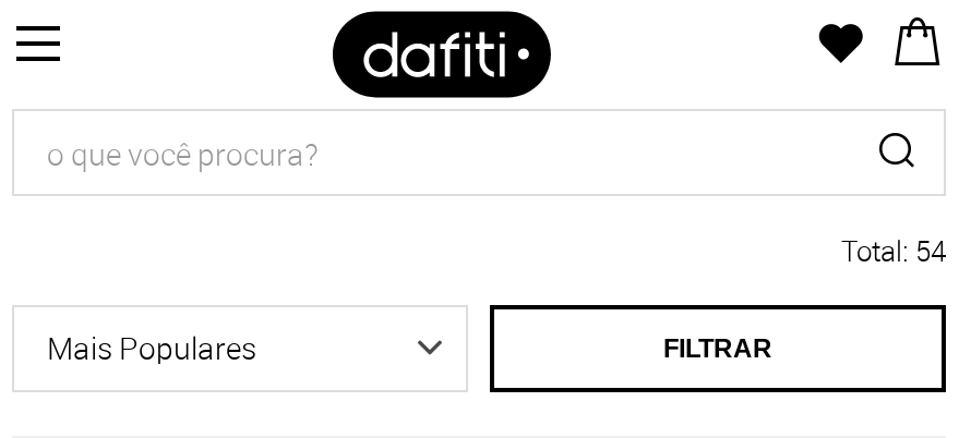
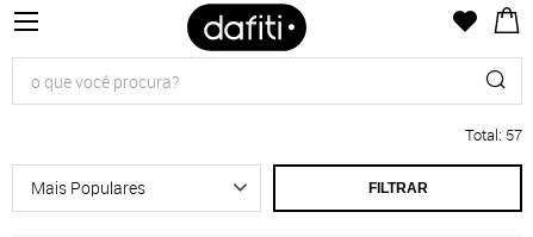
- Total: 54
+ Total: 57
